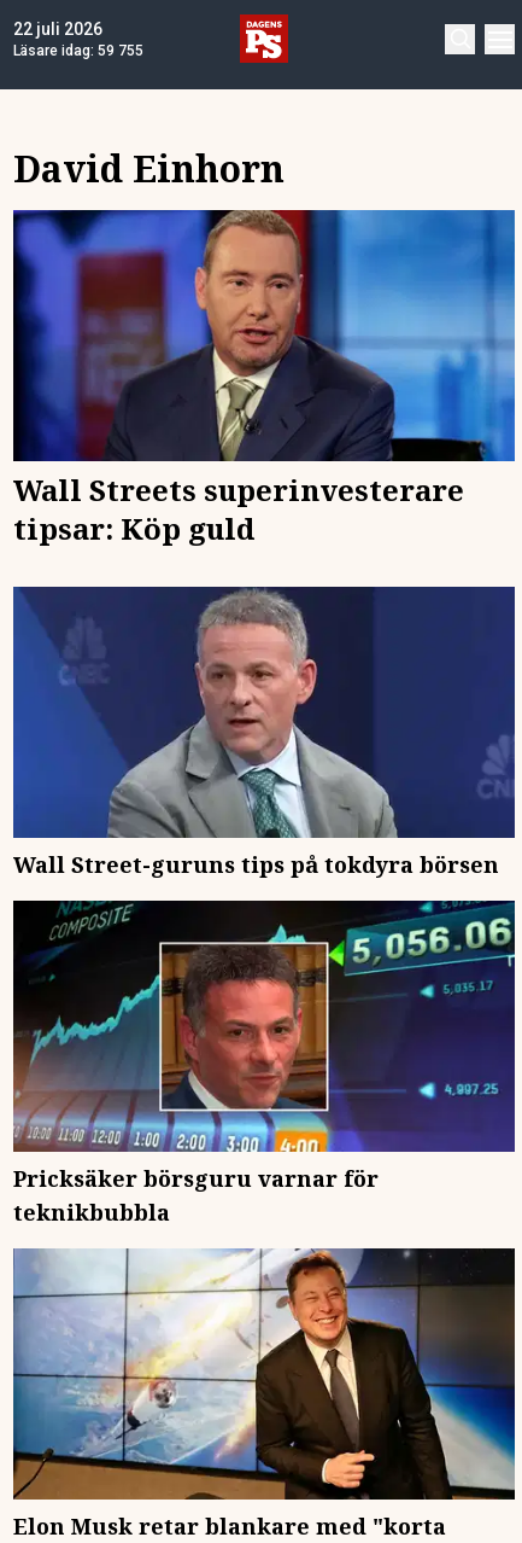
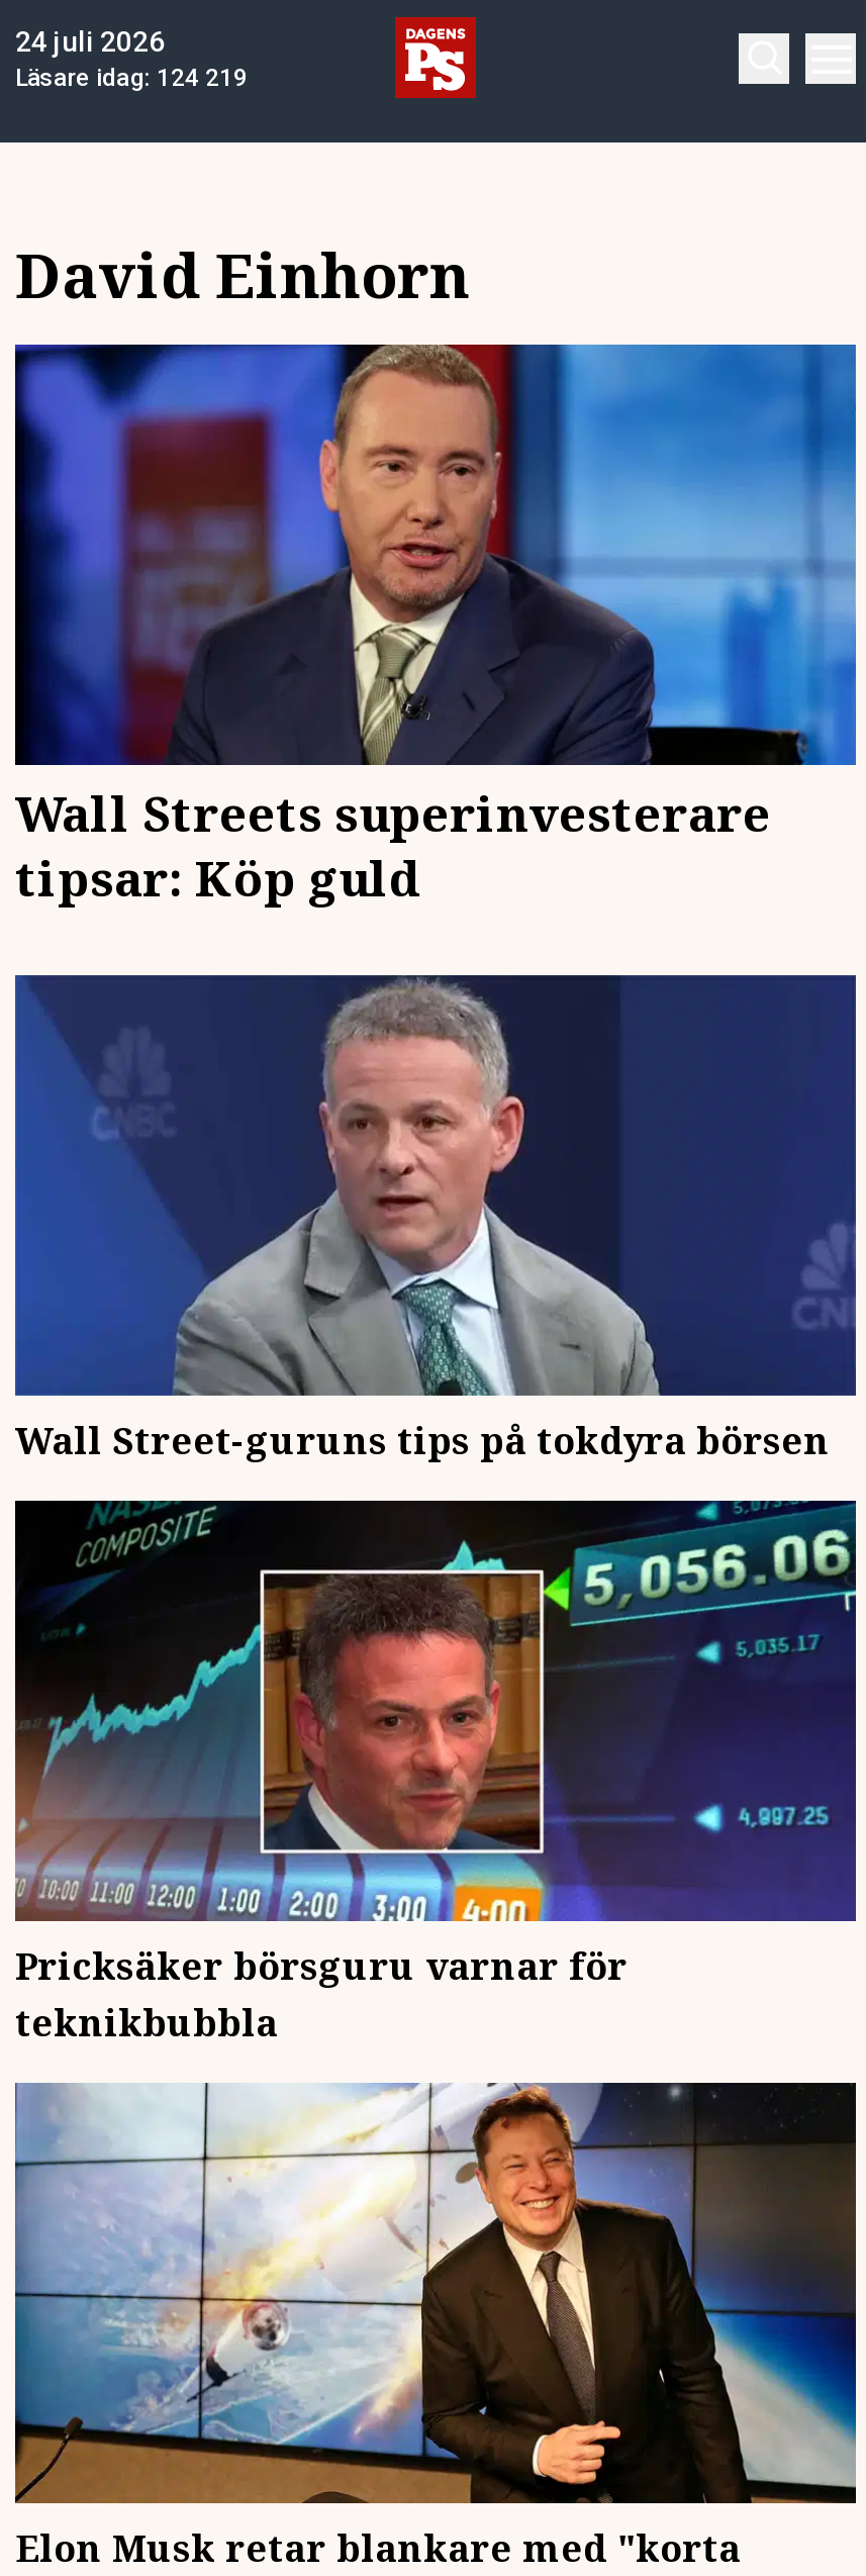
- 22 juli 2026
+ 24 juli 2026

- Läsare idag: 59 755
+ Läsare idag: 124 219
